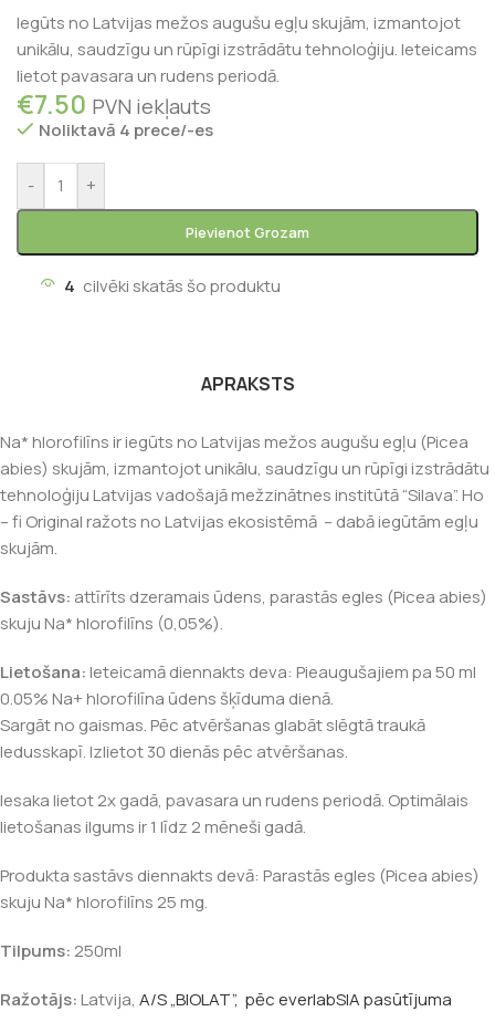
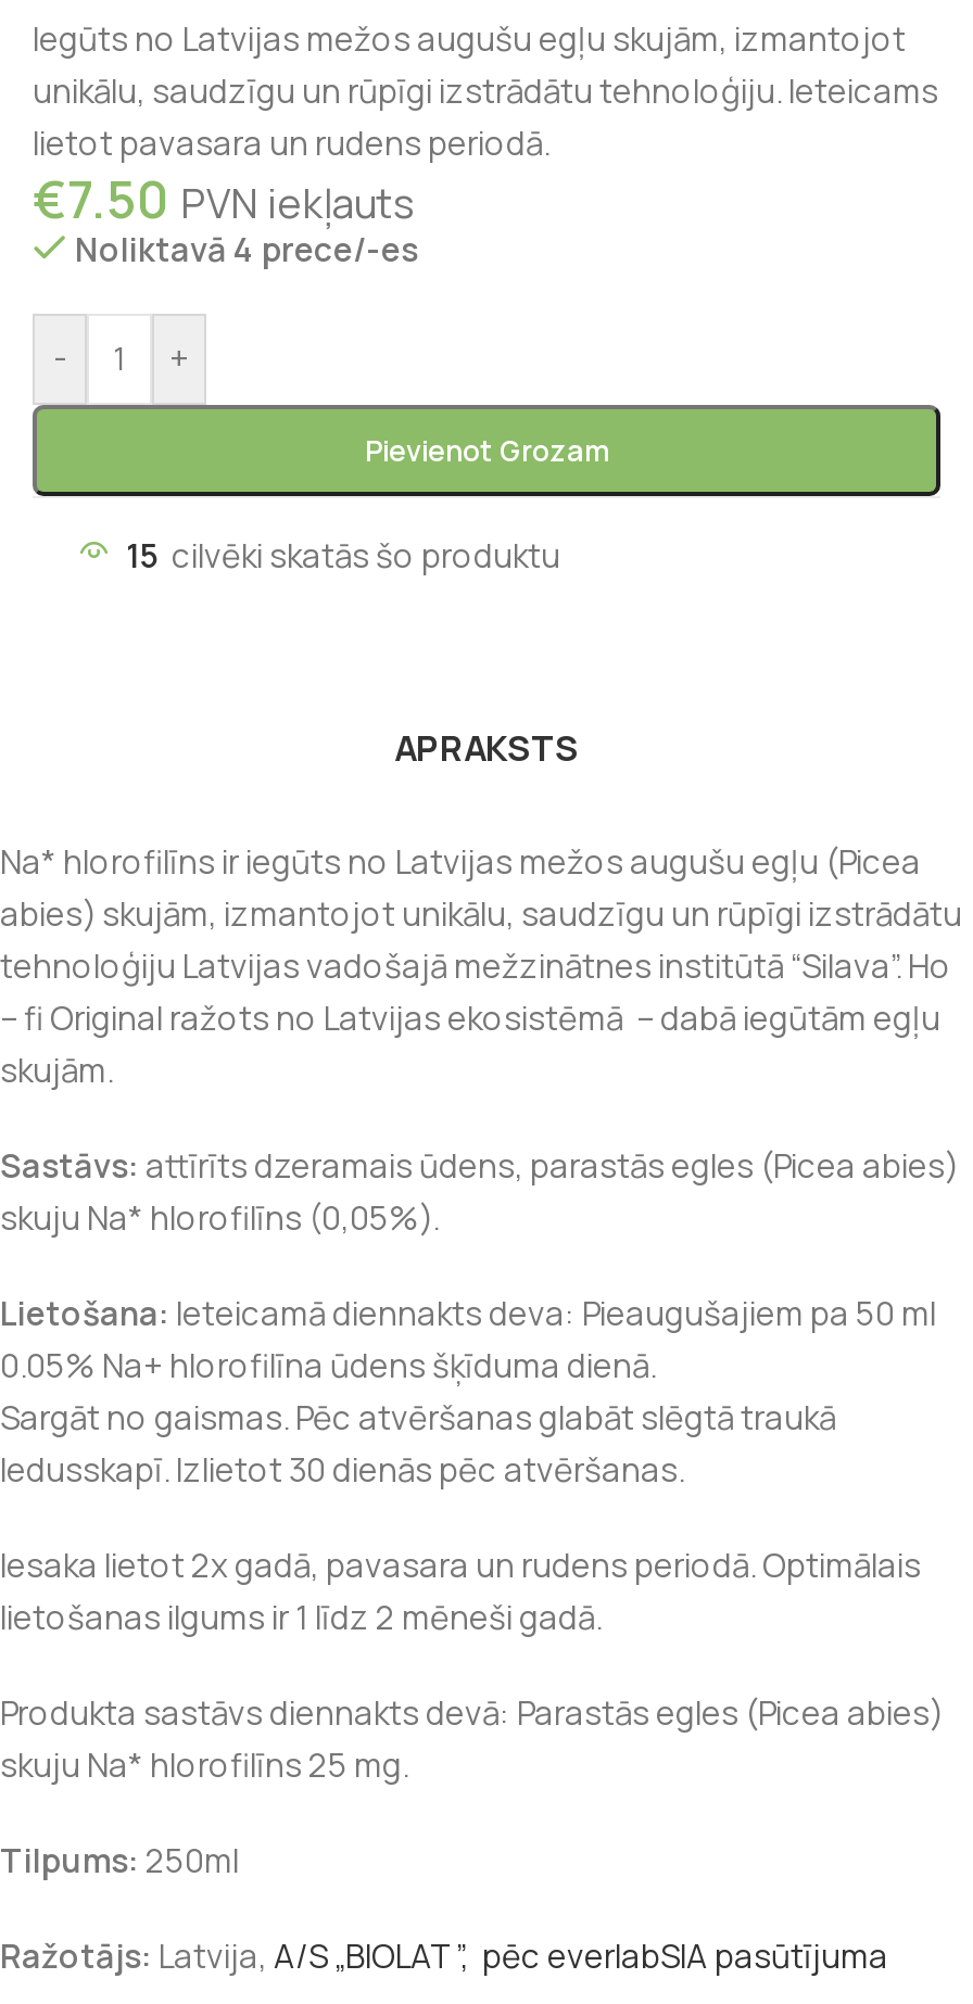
- 4 cilvēki skatās šo produktu
+ 15 cilvēki skatās šo produktu
